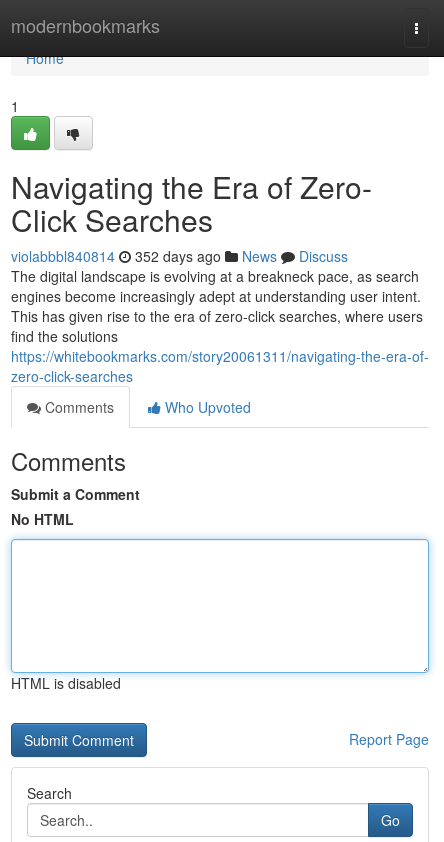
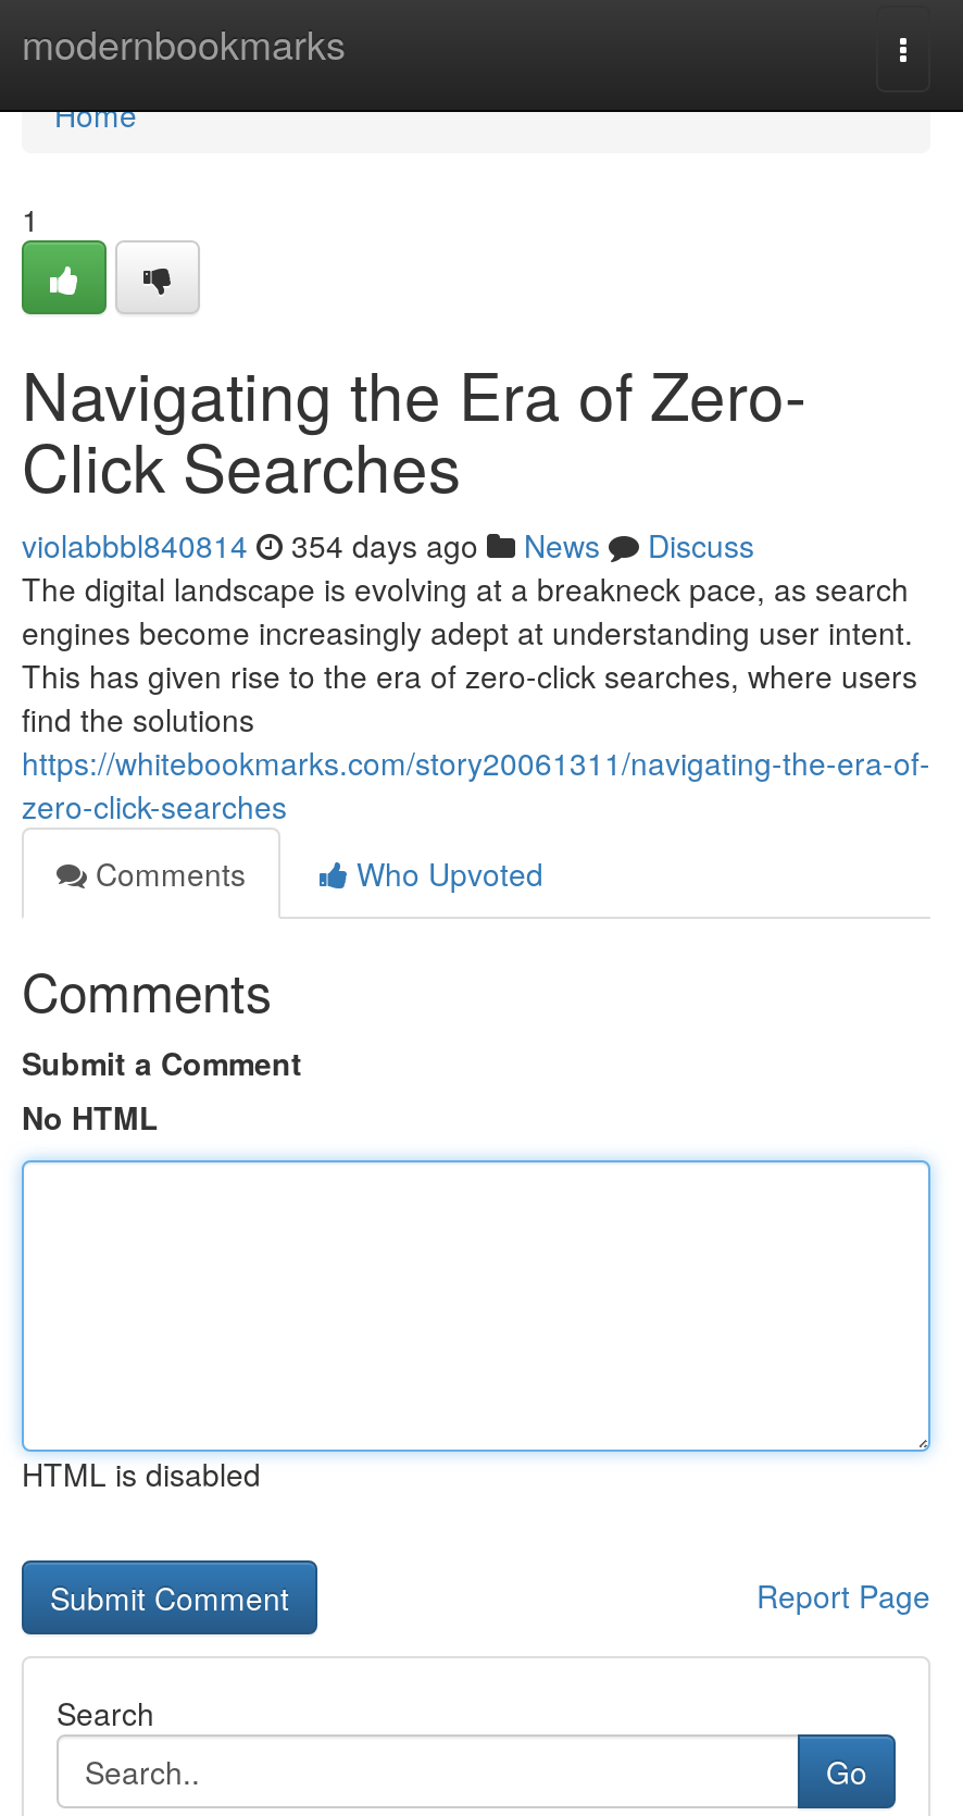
- violabbbl840814 352 days ago News Discuss
+ violabbbl840814 354 days ago News Discuss
